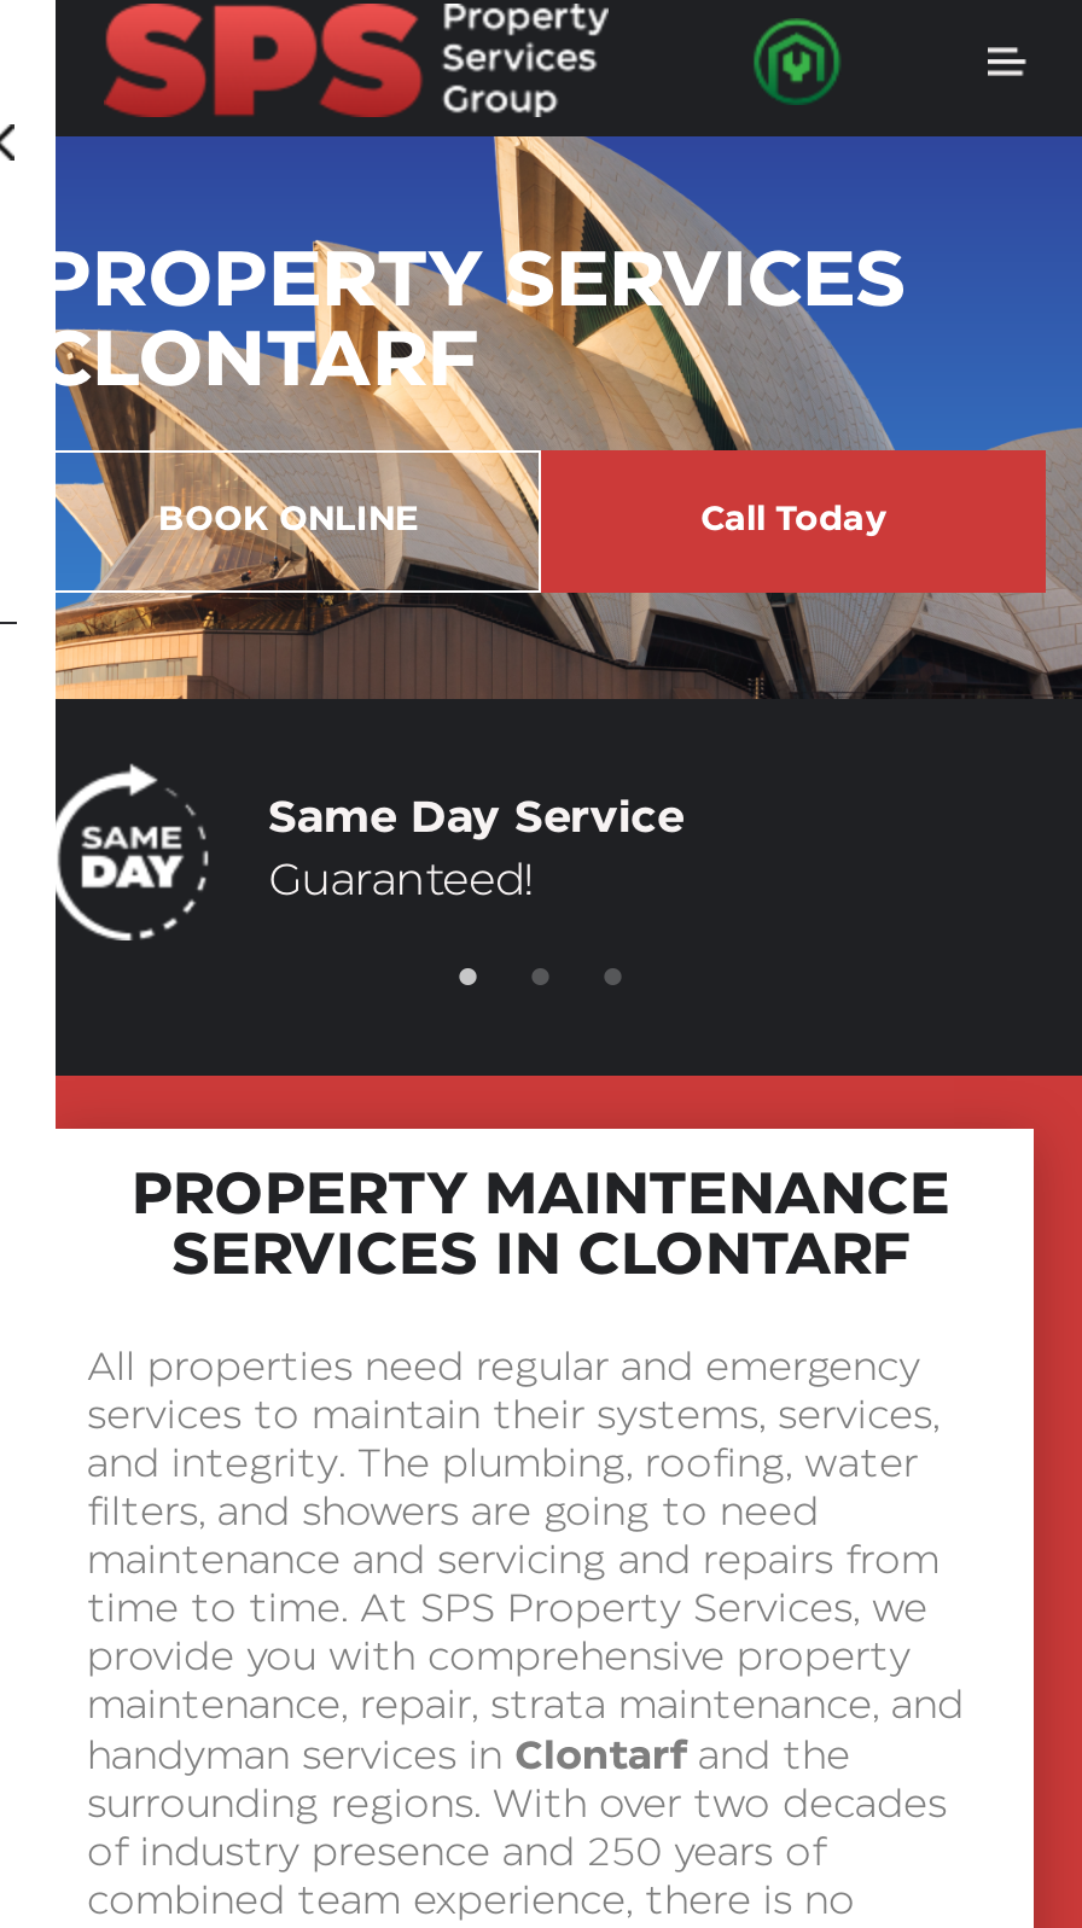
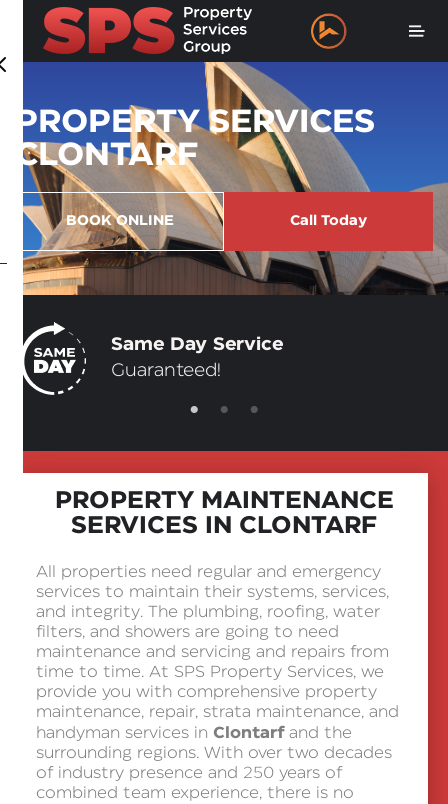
- [image]
+ [image]
